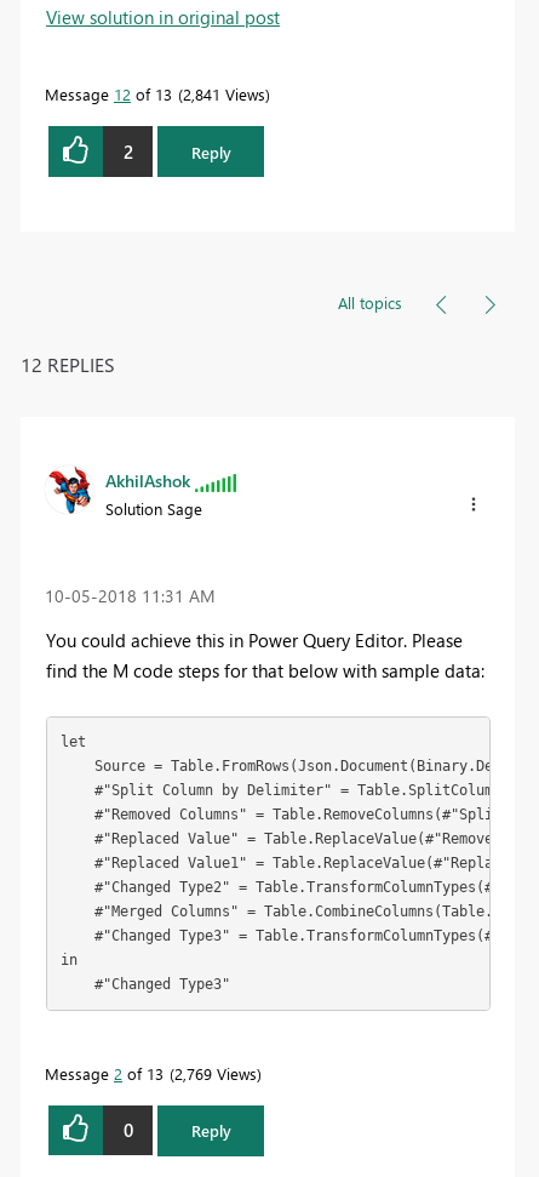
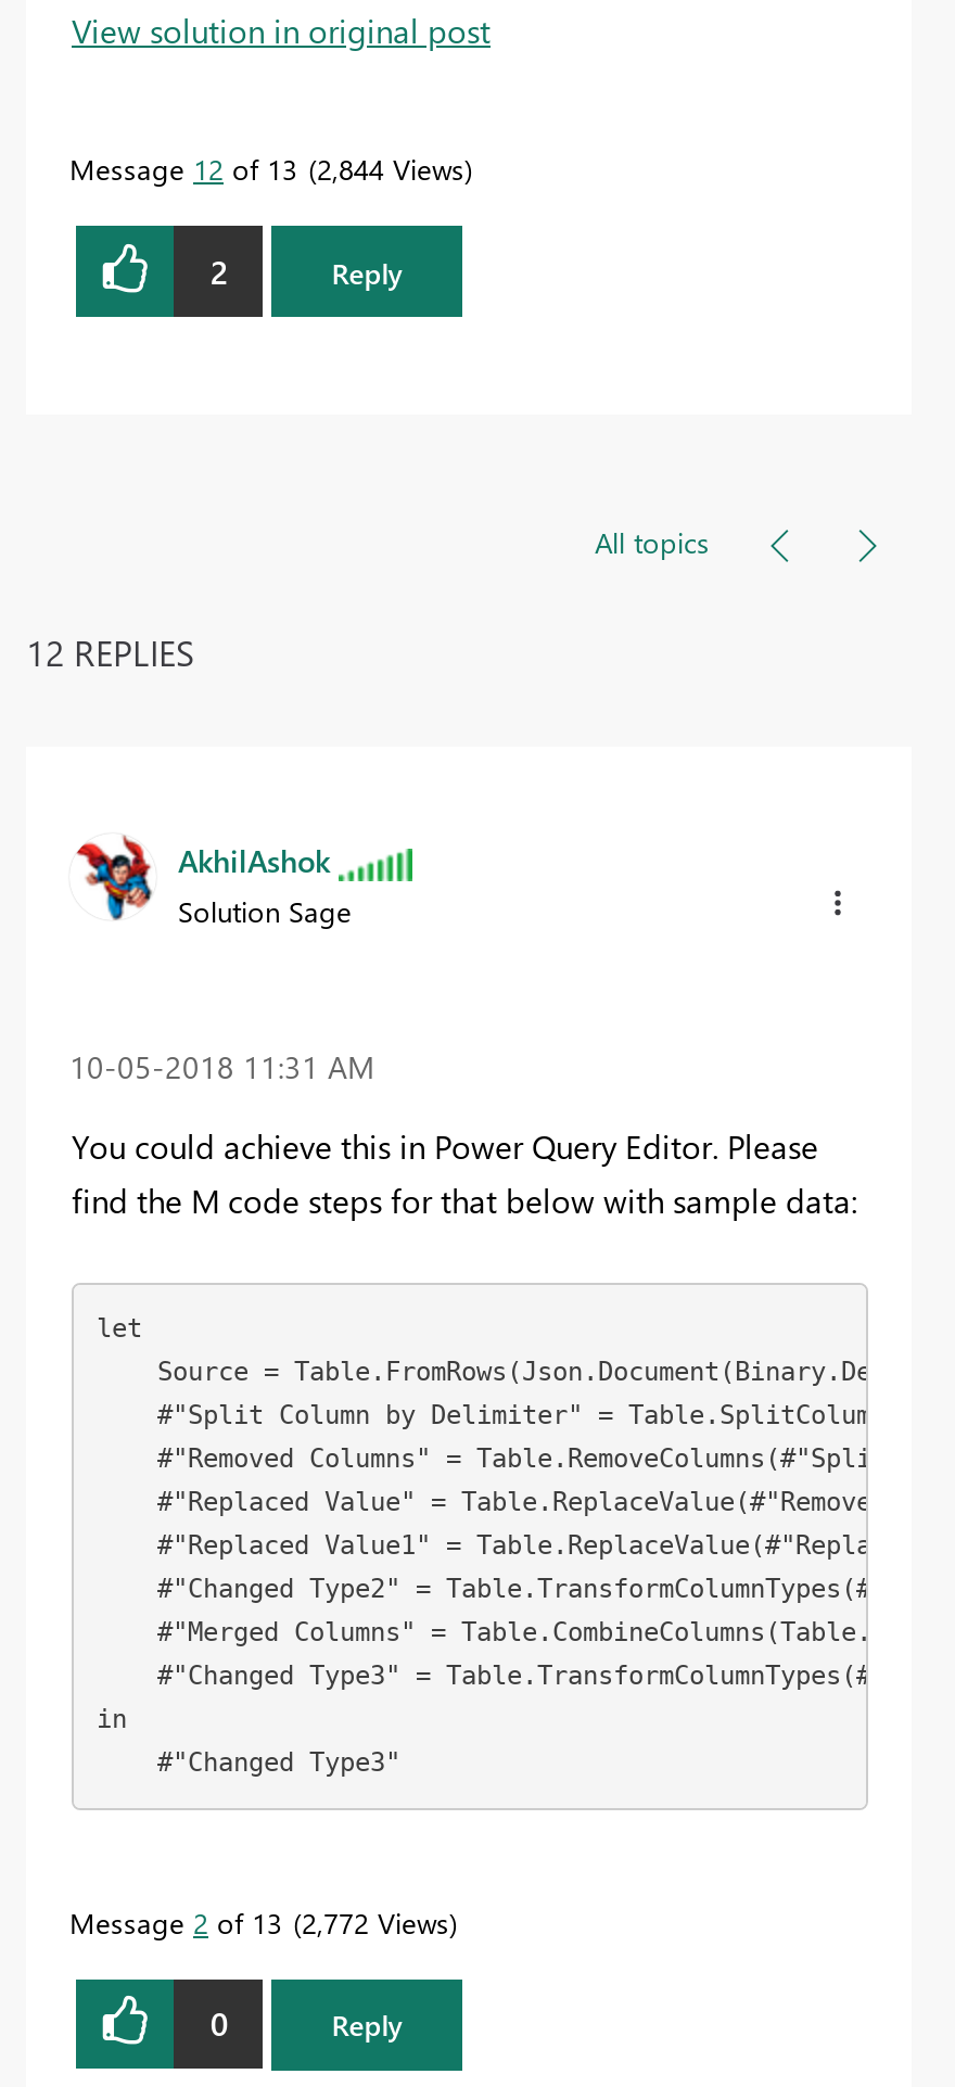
- Message 12 of 13 2,841 Views
+ Message 12 of 13 2,844 Views

- Message 2 of 13 2,769 Views
+ Message 2 of 13 2,772 Views
